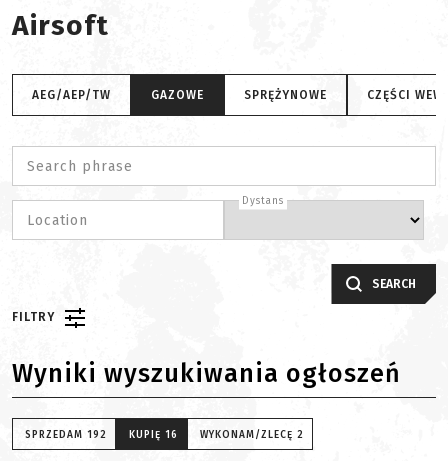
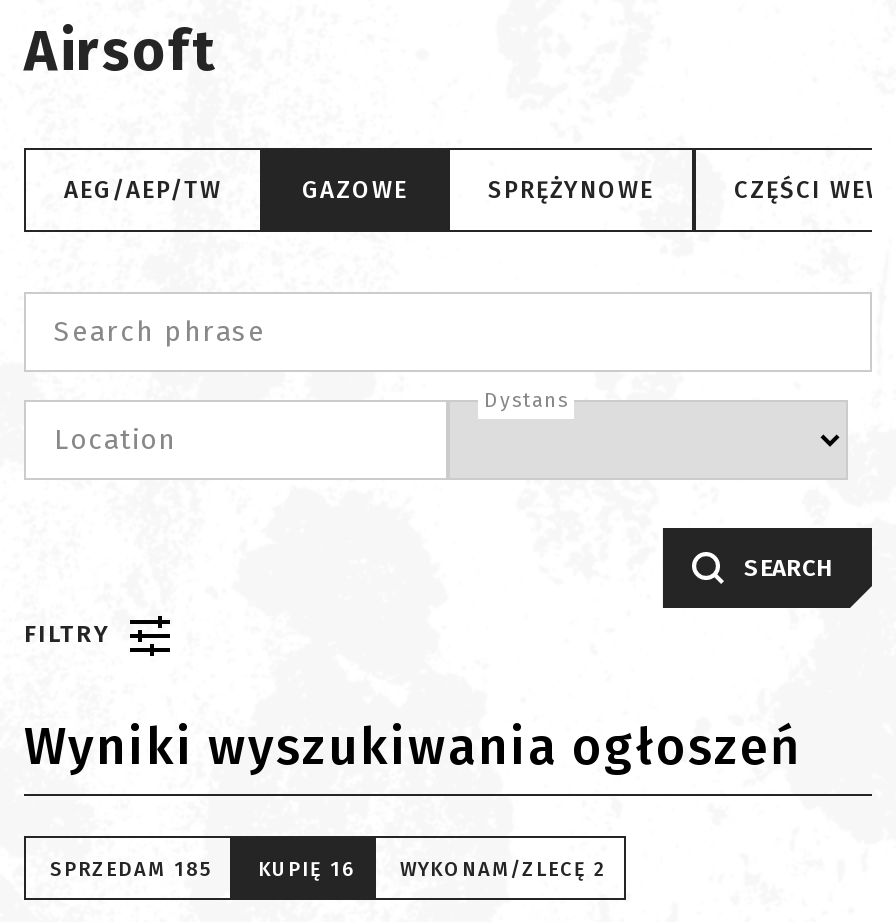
- SPRZEDAM 192 KUPIĘ 16 WYKONAM/ZLECĘ 2
+ SPRZEDAM 185 KUPIĘ 16 WYKONAM/ZLECĘ 2
